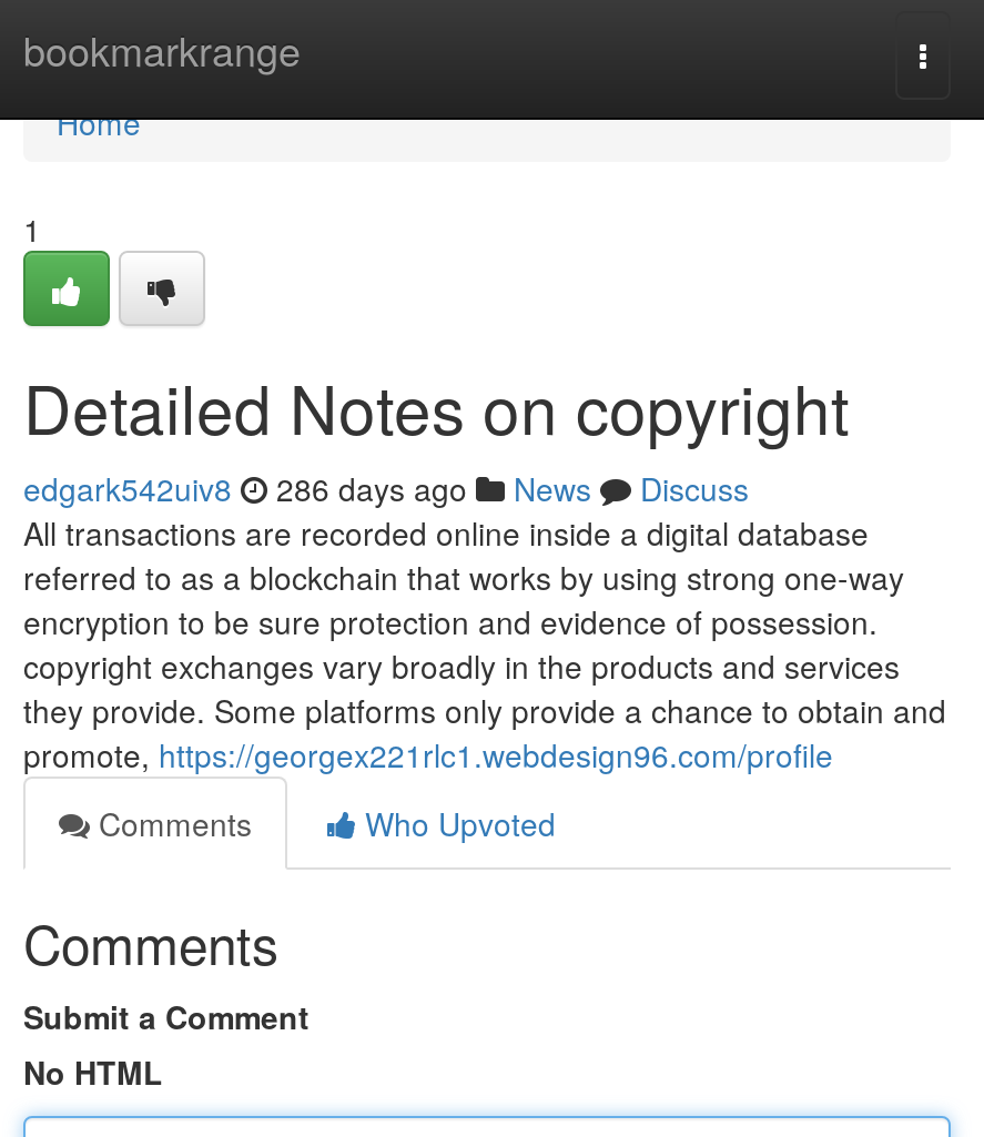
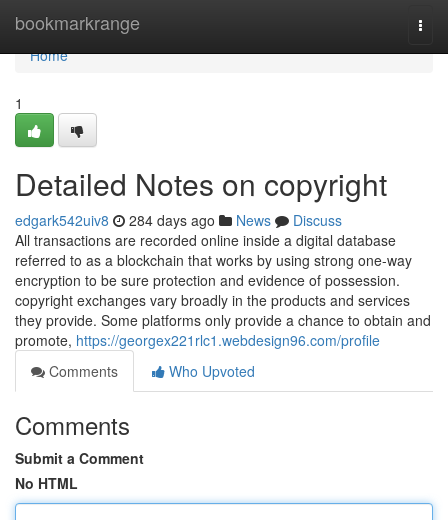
- edgark542uiv8 286 days ago News Discuss
+ edgark542uiv8 284 days ago News Discuss
